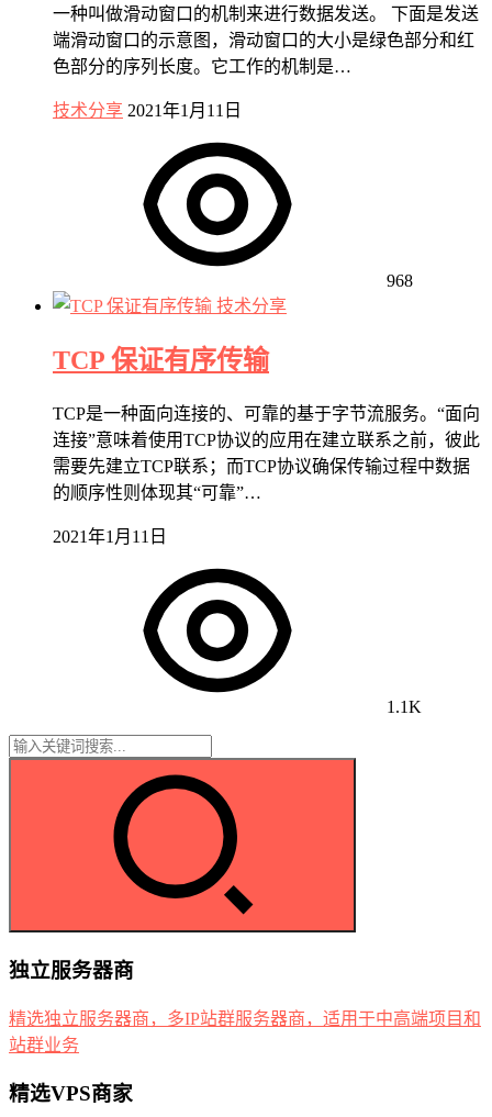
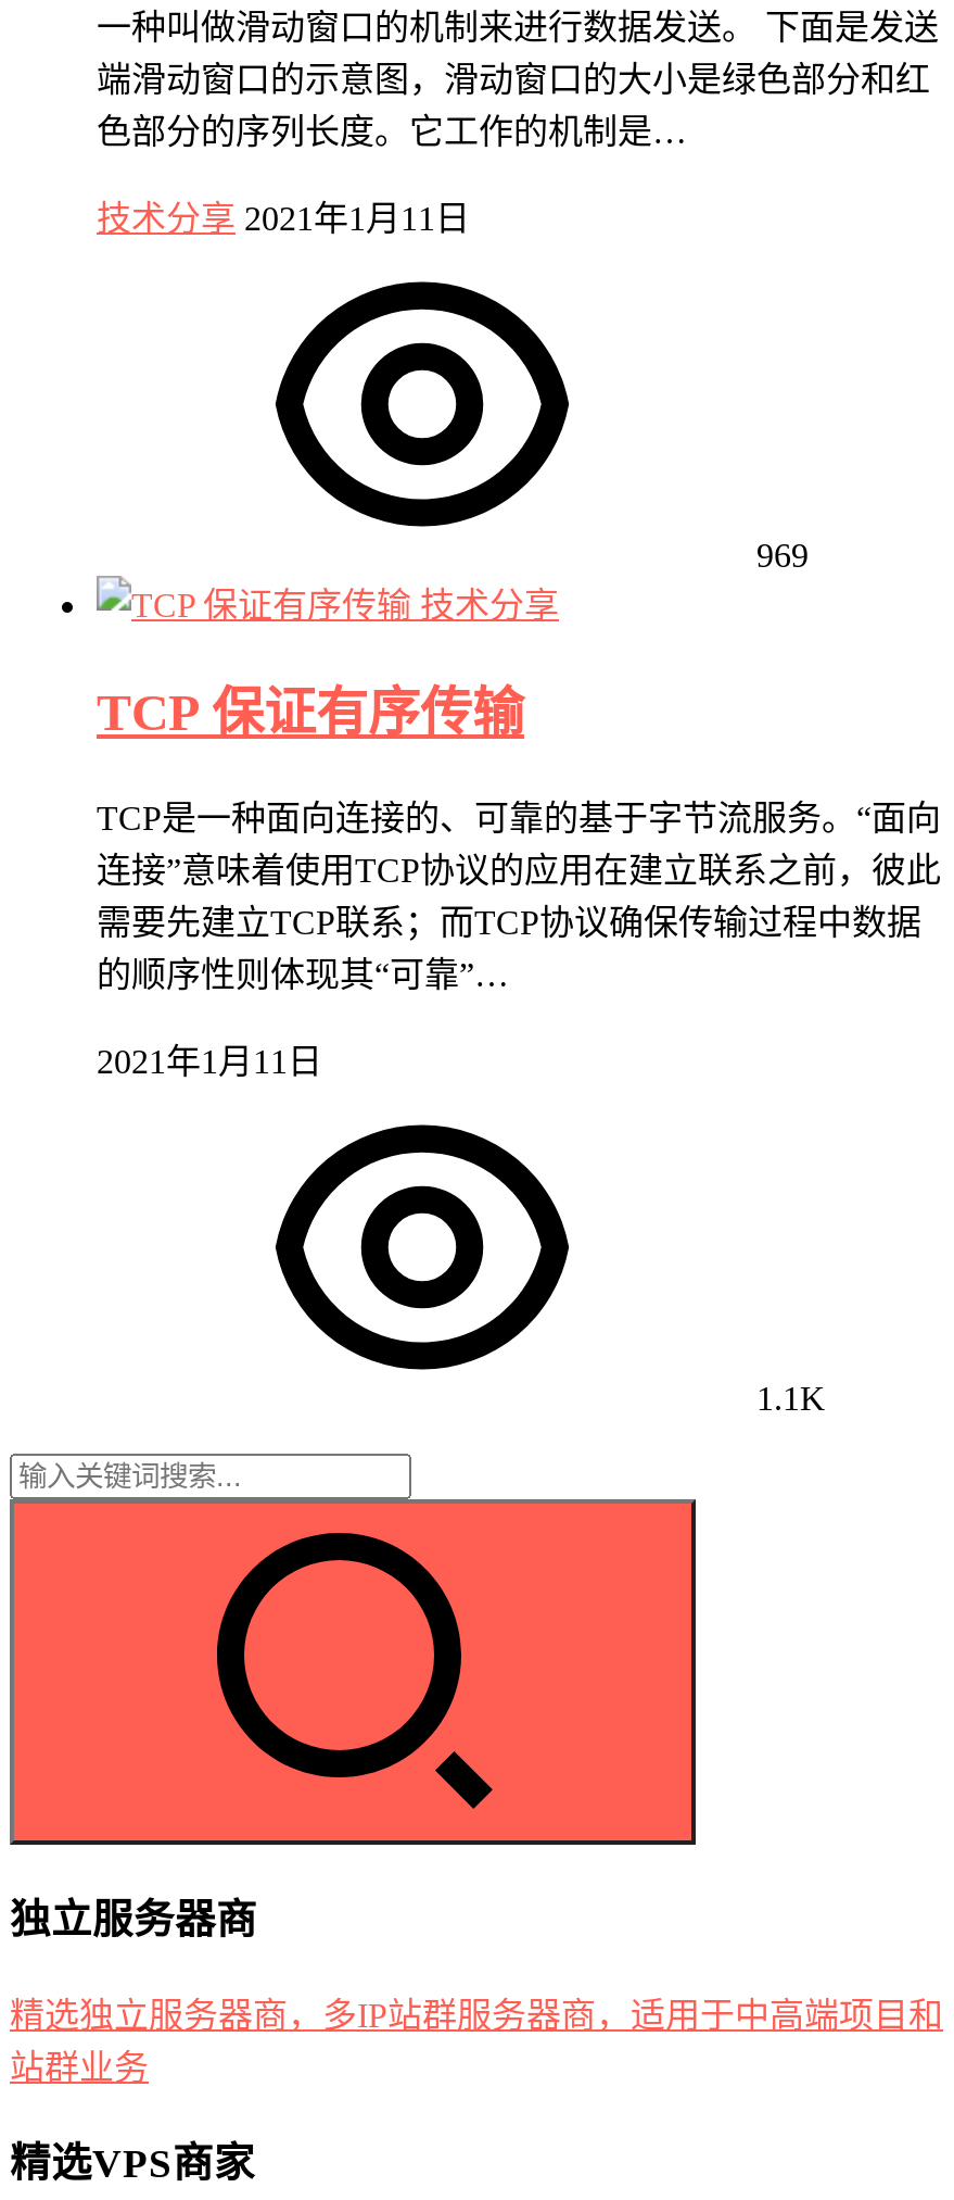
- 968
+ 969
